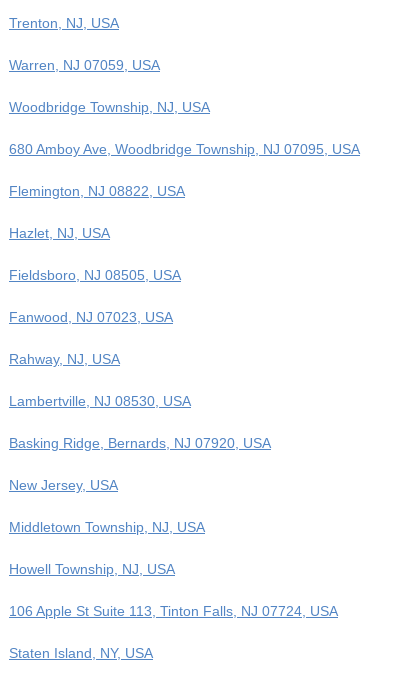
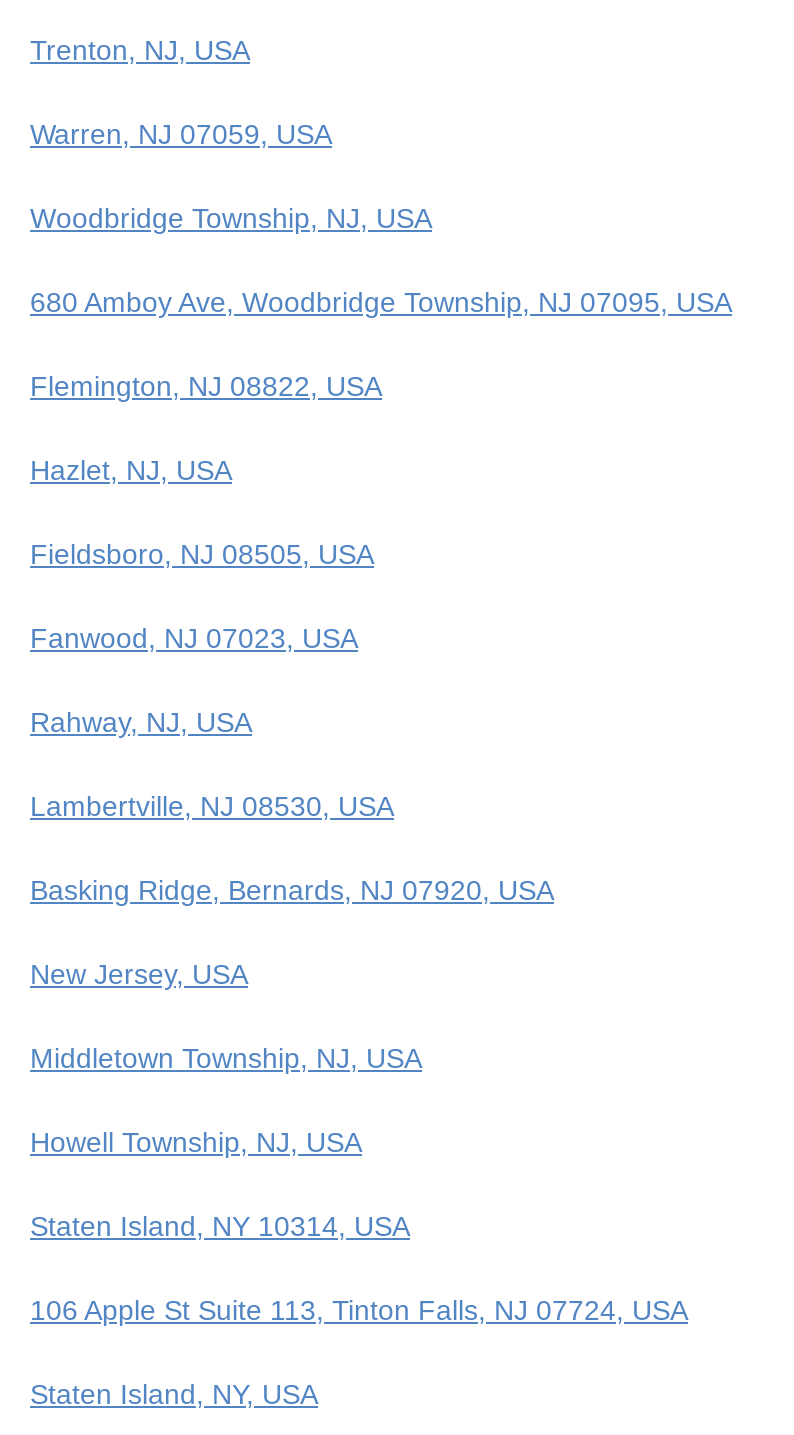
+ Staten Island, NY 10314, USA
